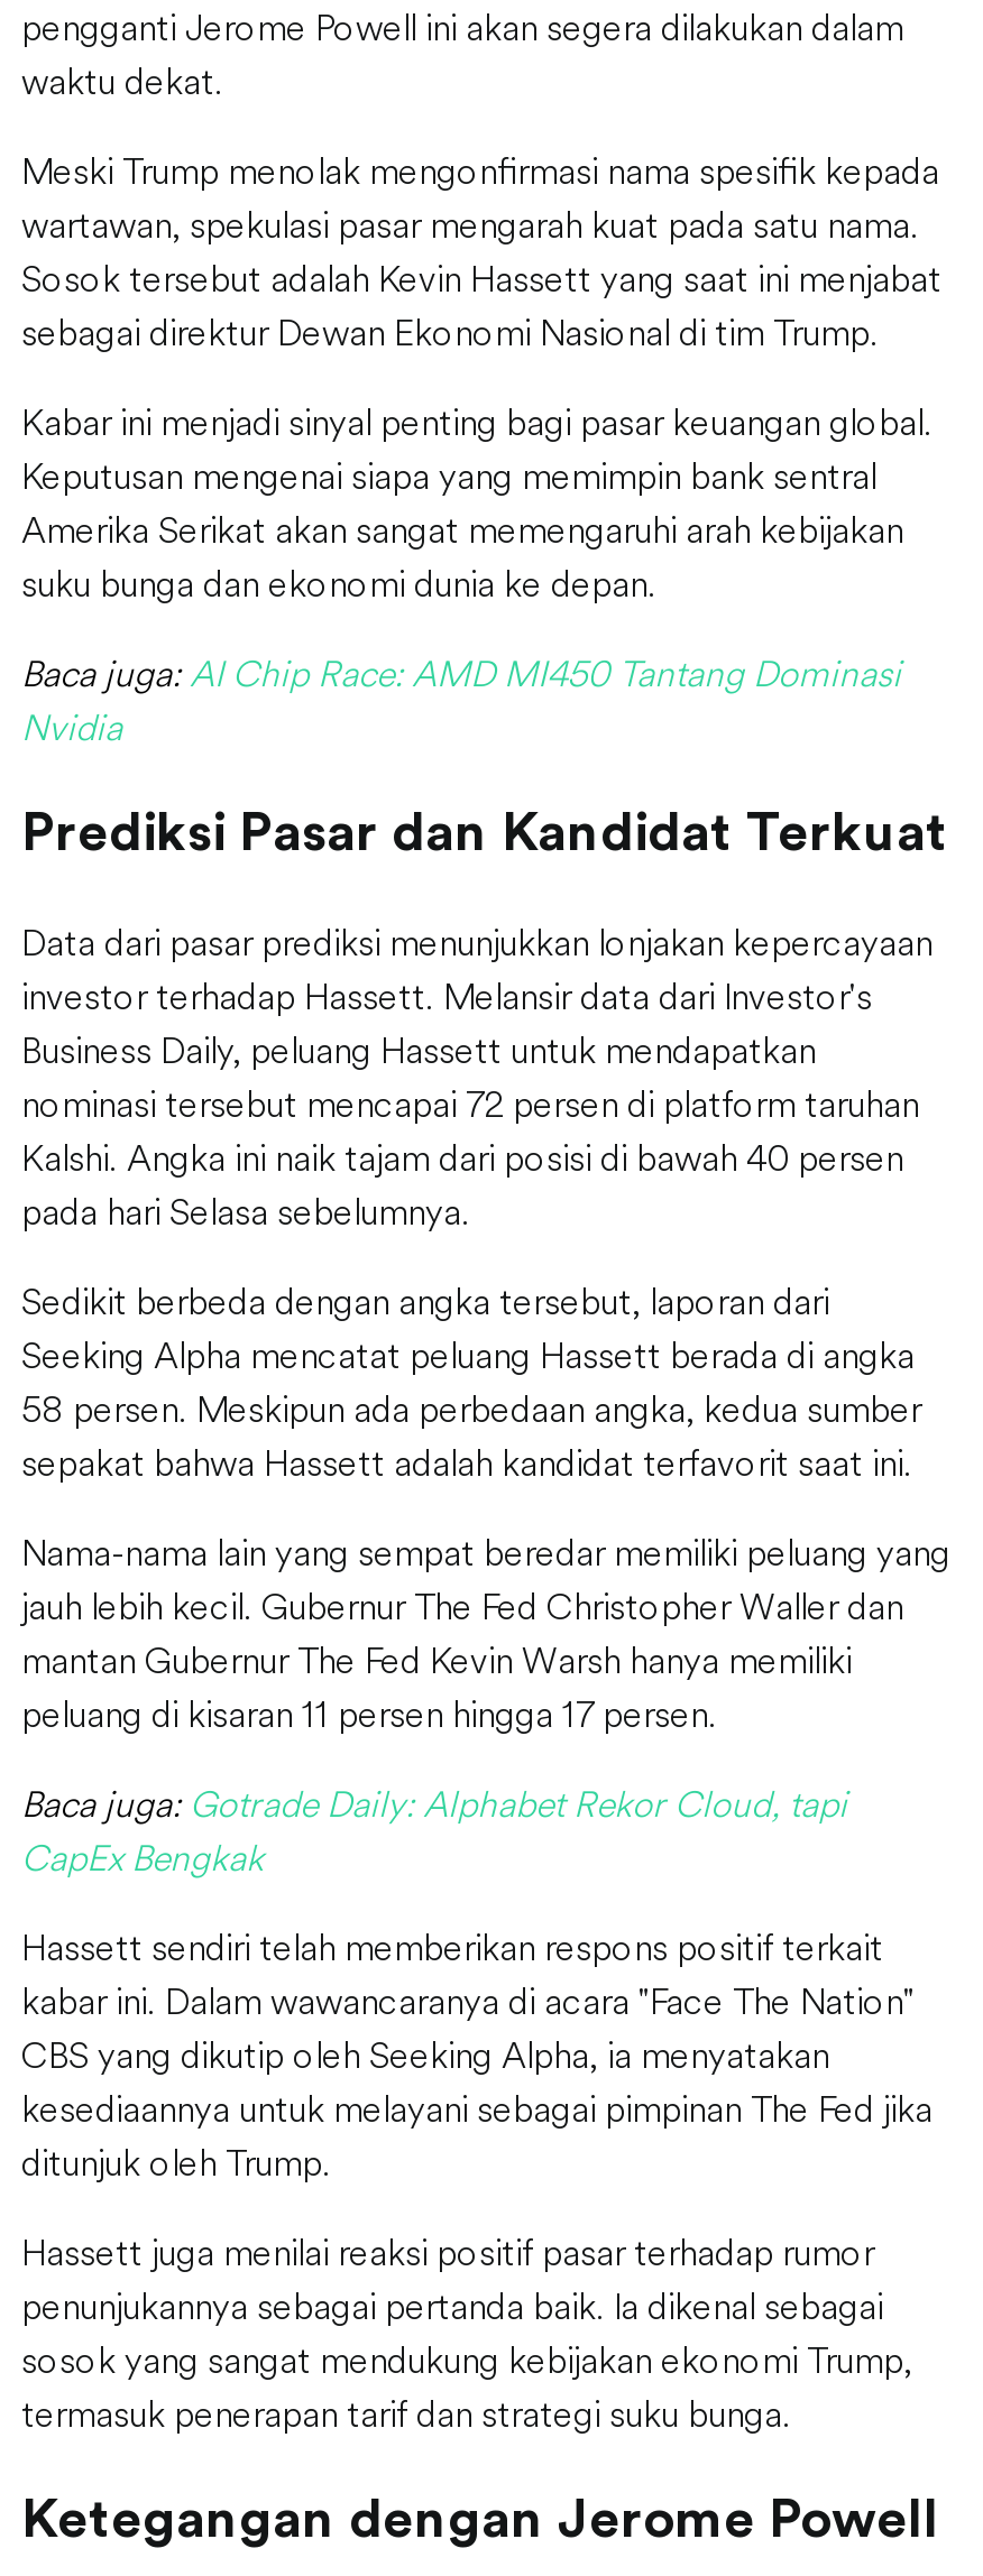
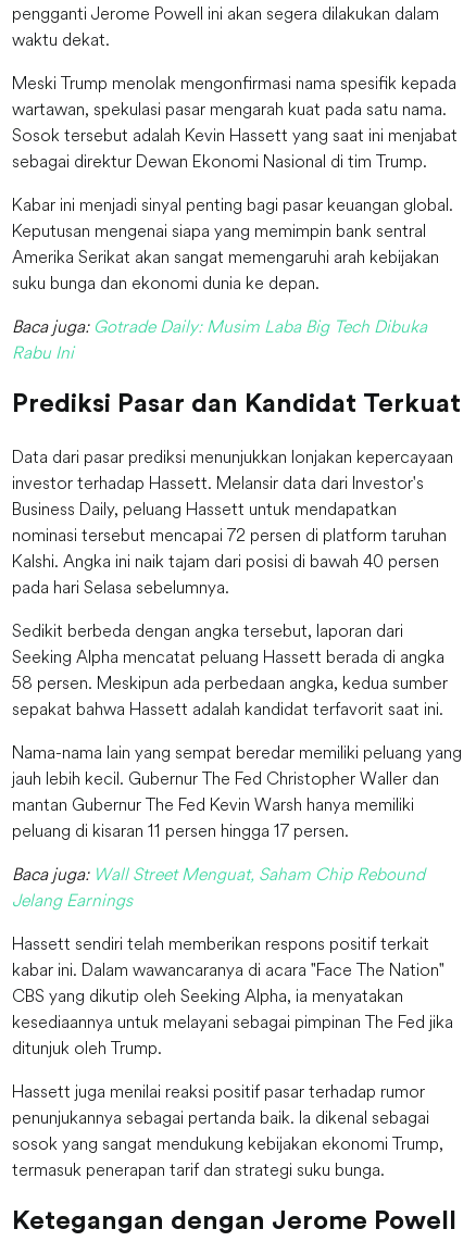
- Baca juga: AI Chip Race: AMD MI450 Tantang Dominasi
- Nvidia
+ Baca juga: Gotrade Daily: Musim Laba Big Tech Dibuka
+ Rabu Ini

- Baca juga: Gotrade Daily: Alphabet Rekor Cloud, tapi
- CapEx Bengkak
+ Baca juga: Wall Street Menguat, Saham Chip Rebound
+ Jelang Earnings
